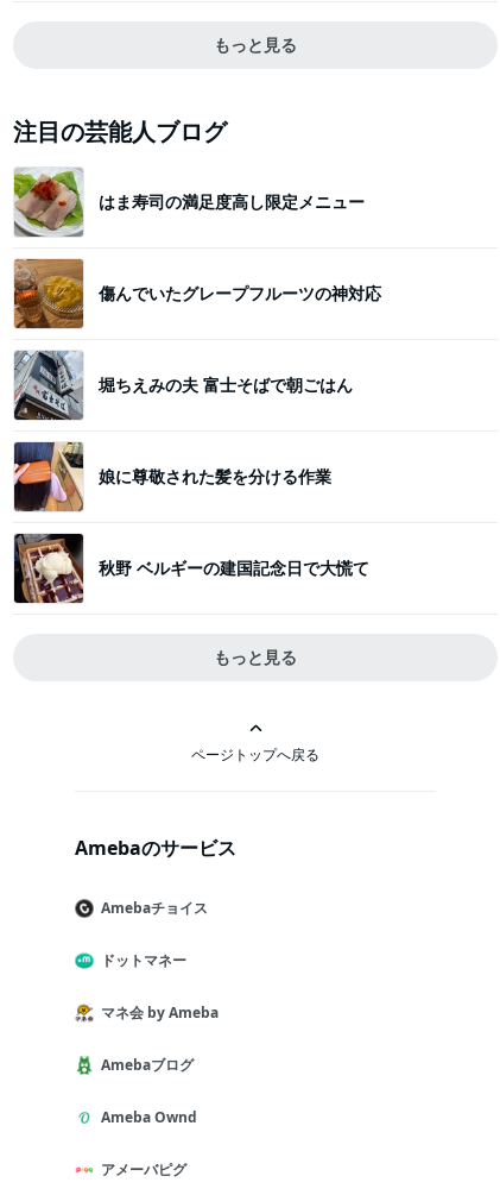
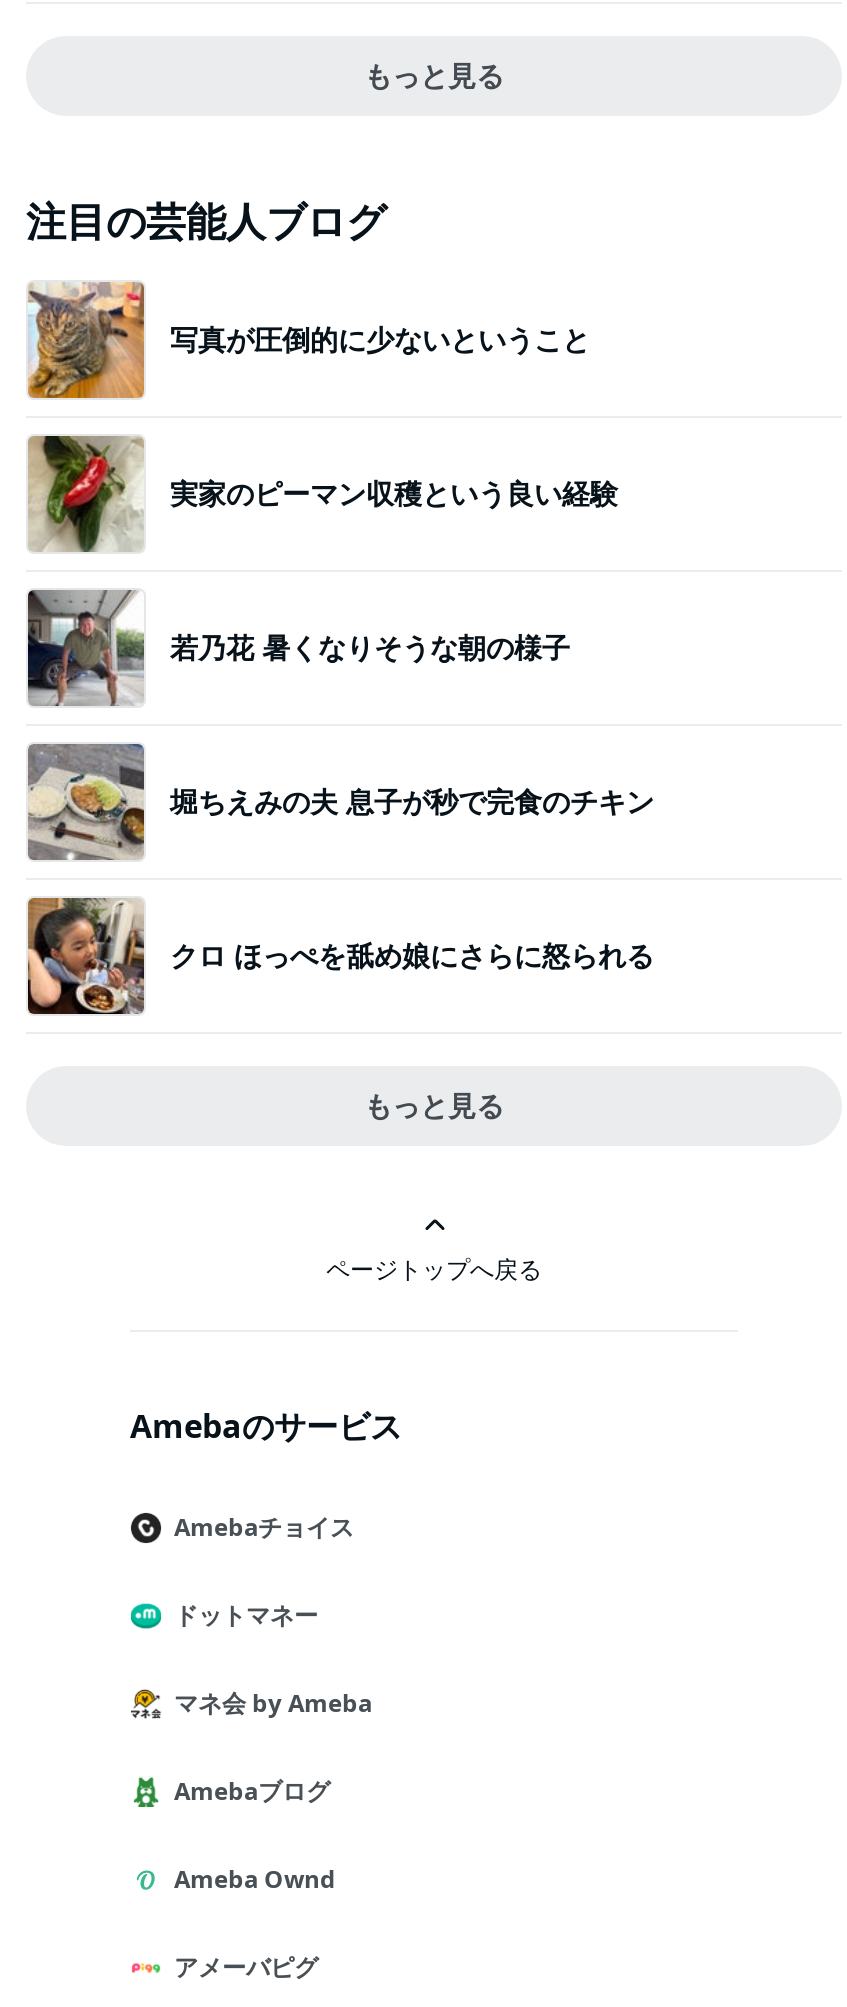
- [image]
- はま寿司の満足度高し限定メニュー
+ [image]
+ 写真が圧倒的に少ないということ

- [image]
- 傷んでいたグレープフルーツの神対応
+ [image]
+ 実家のピーマン収穫という良い経験

- [image]
- 堀ちえみの夫 富士そばで朝ごはん
+ [image]
+ 若乃花 暑くなりそうな朝の様子

- [image]
- 娘に尊敬された髪を分ける作業
+ [image]
+ 堀ちえみの夫 息子が秒で完食のチキン

- [image]
- 秋野 ベルギーの建国記念日で大慌て
+ [image]
+ クロ ほっぺを舐め娘にさらに怒られる
